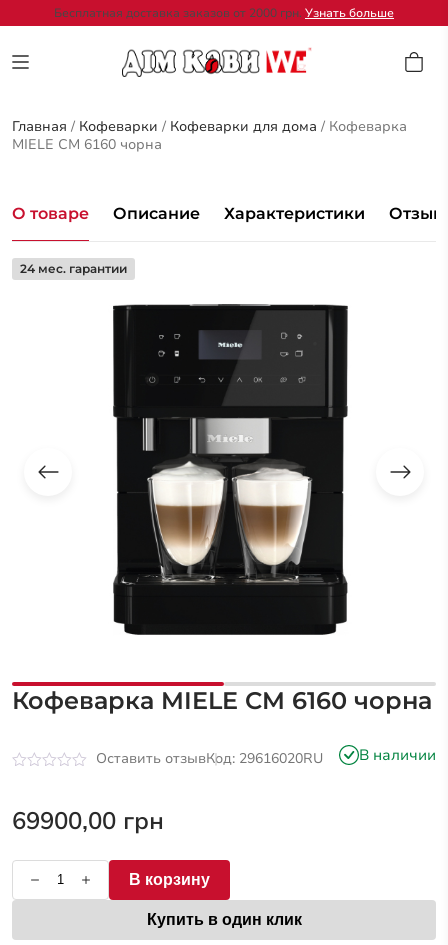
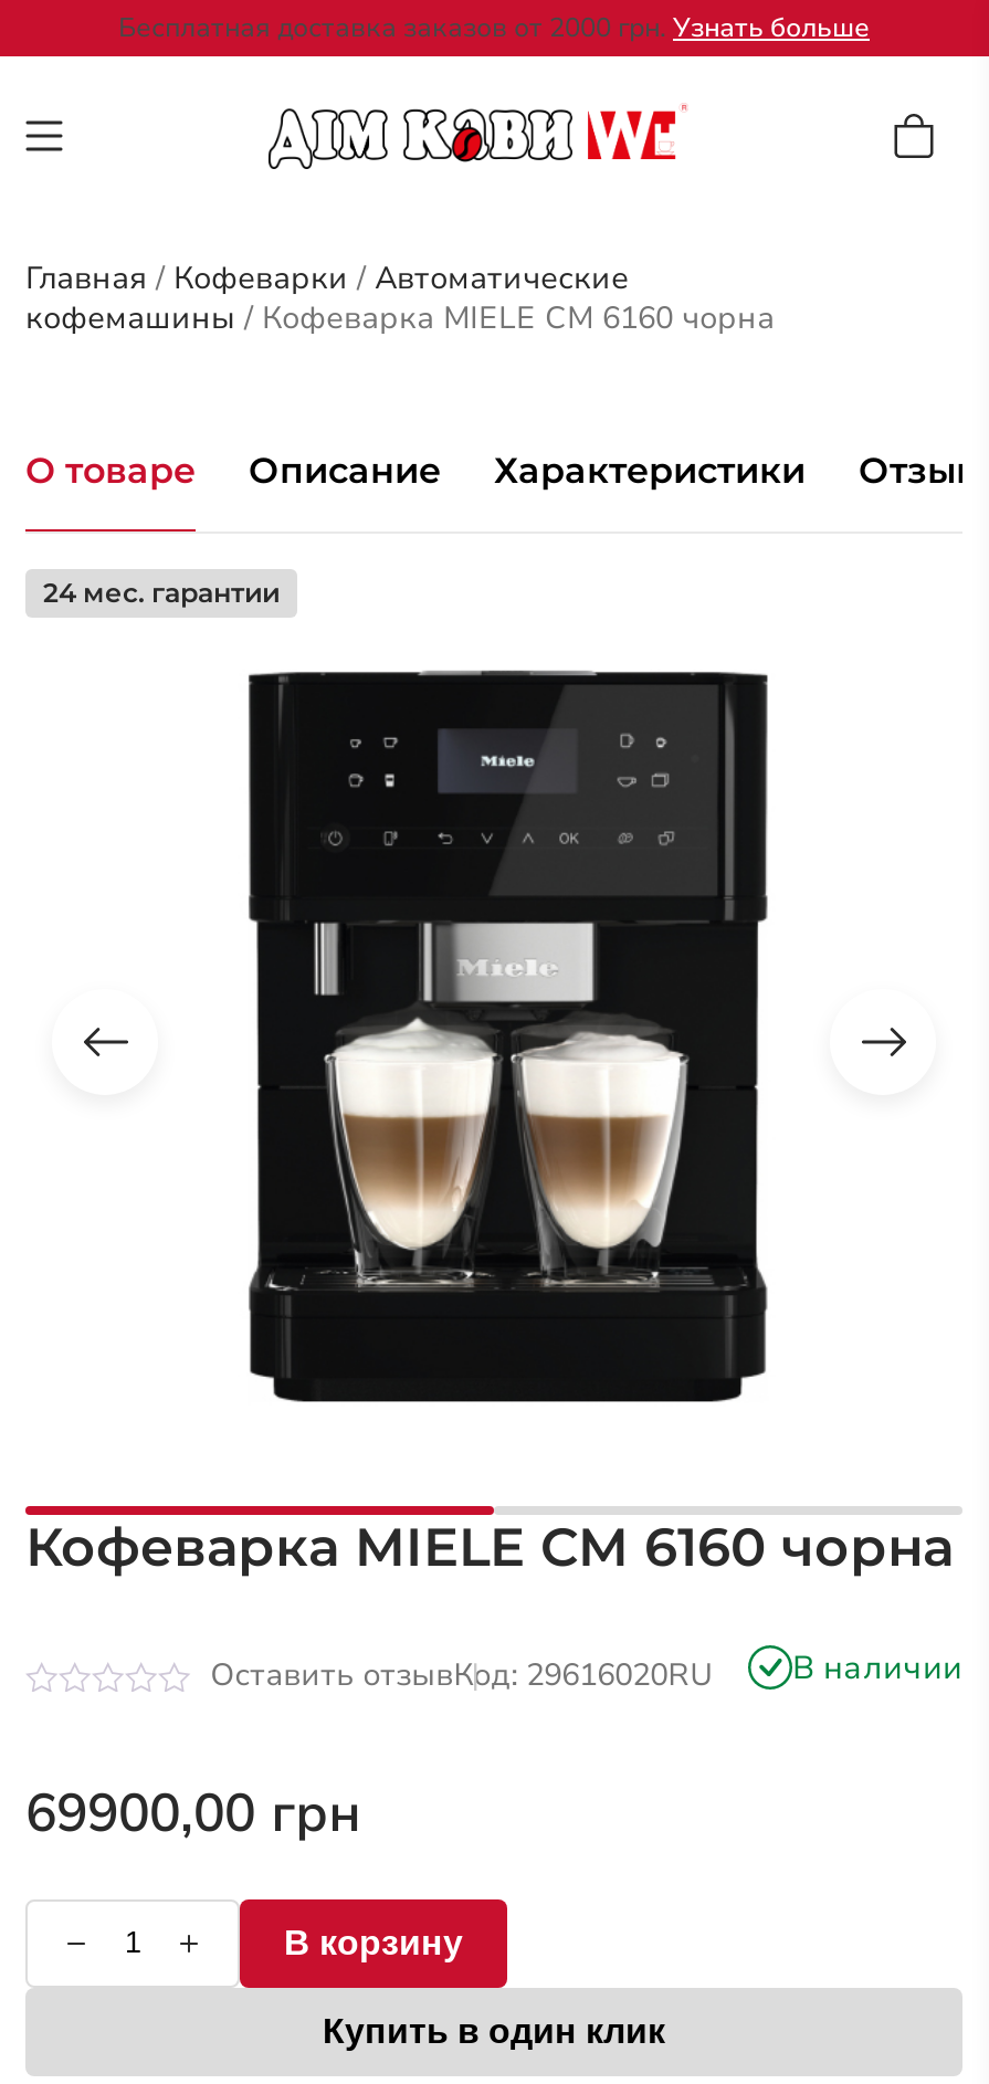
- Главная / Кофеварки / Кофеварки для дома / Кофеварка
- MIELE CM 6160 чорна
+ Главная / Кофеварки / Автоматические
+ кофемашины / Кофеварка MIELE CM 6160 чорна
